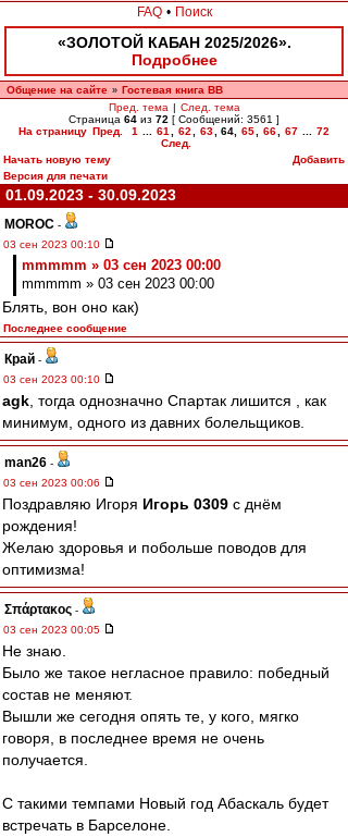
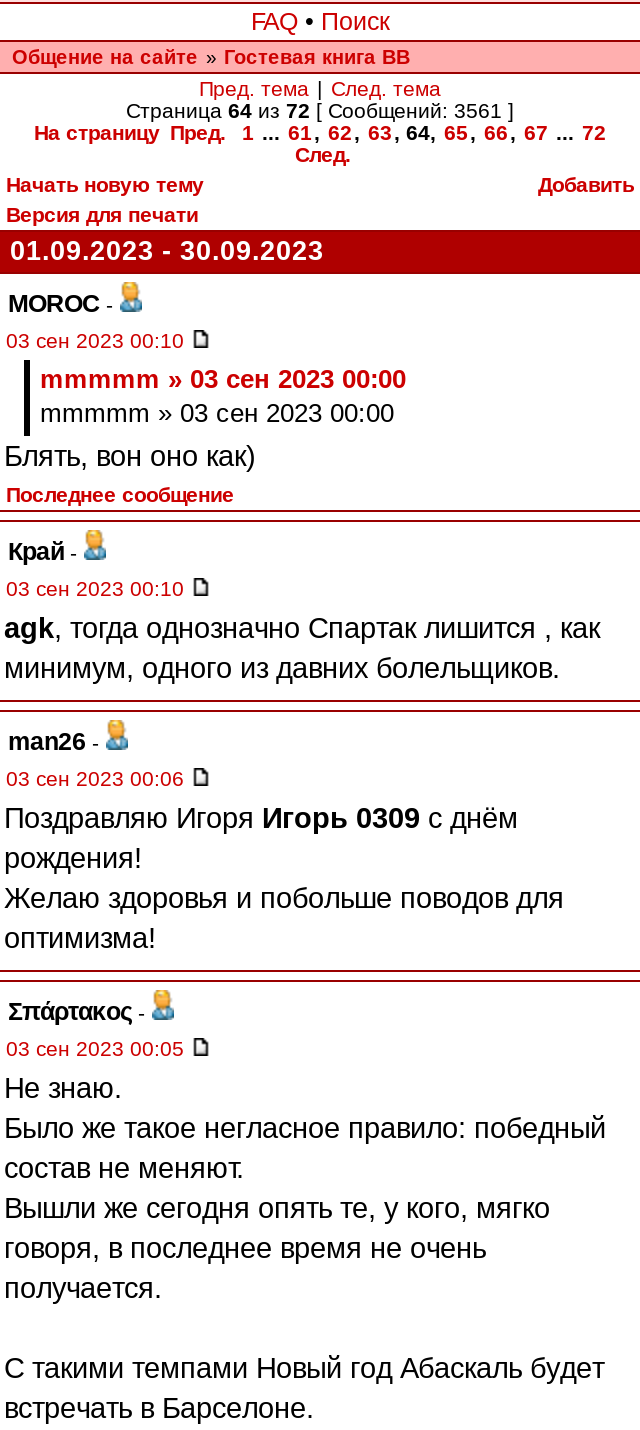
- «ЗОЛОТОЙ КАБАН 2025/2026».
- Подробнее
